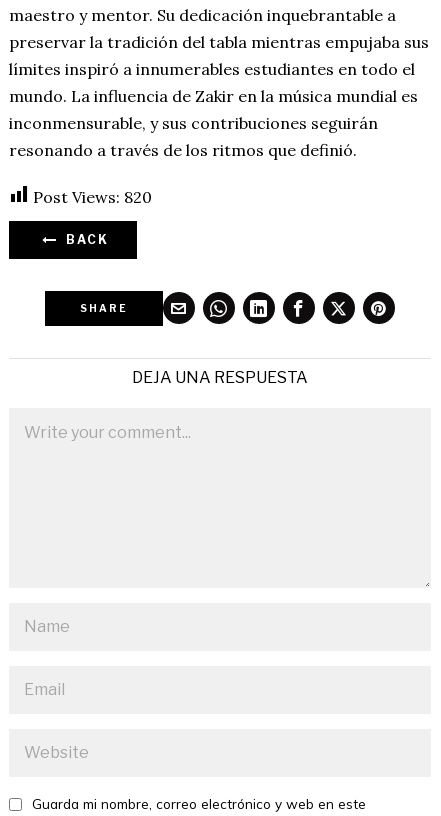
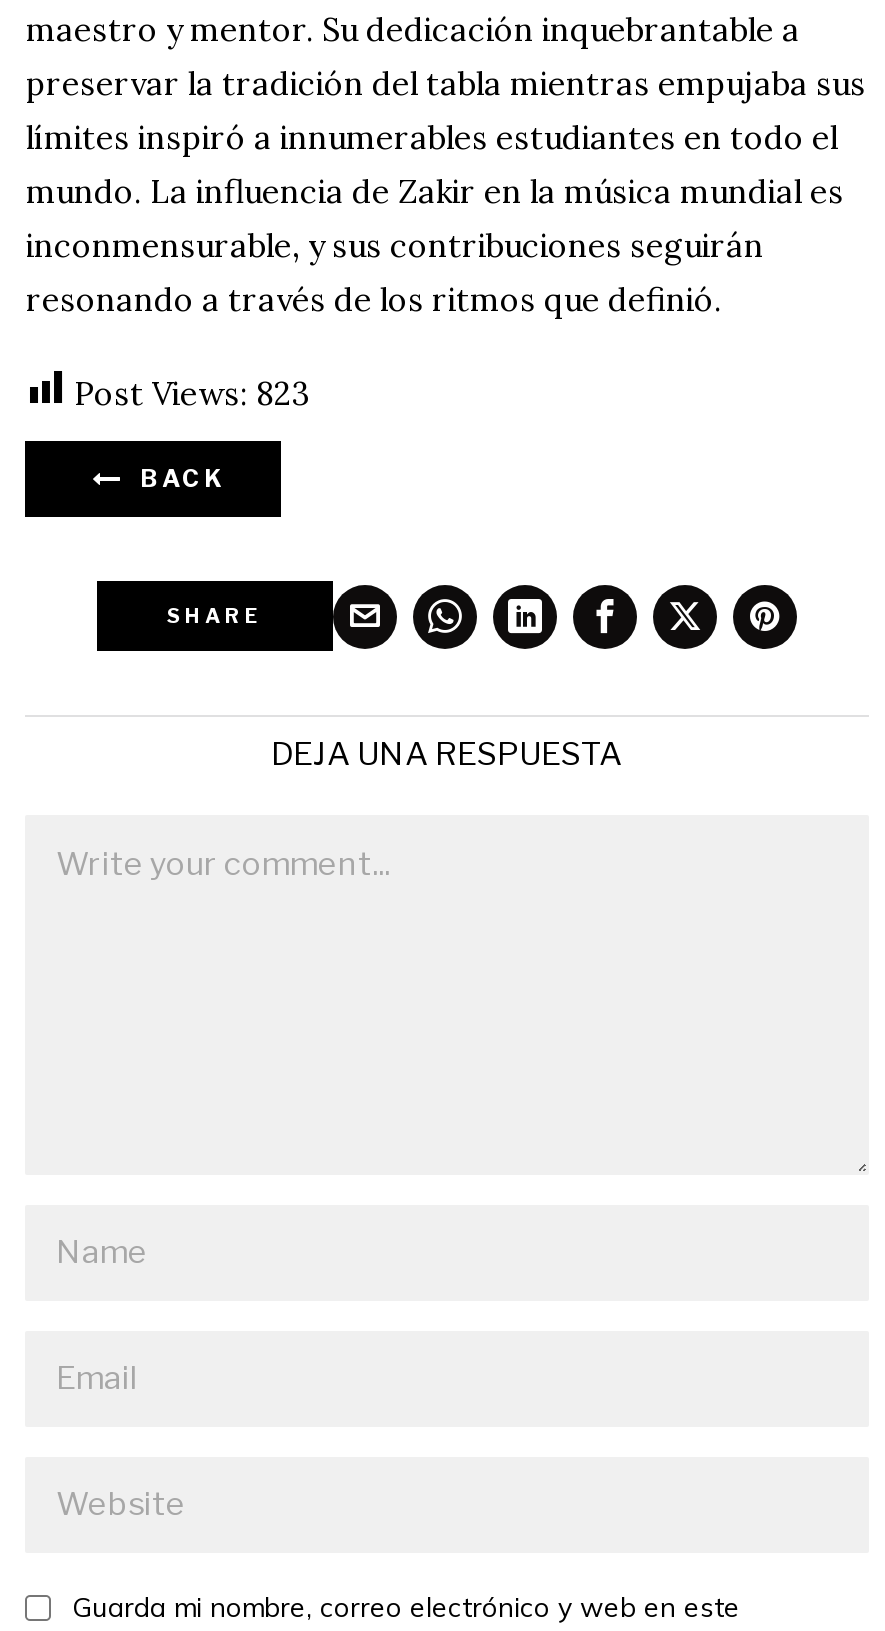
- Post Views: 820
+ Post Views: 823
